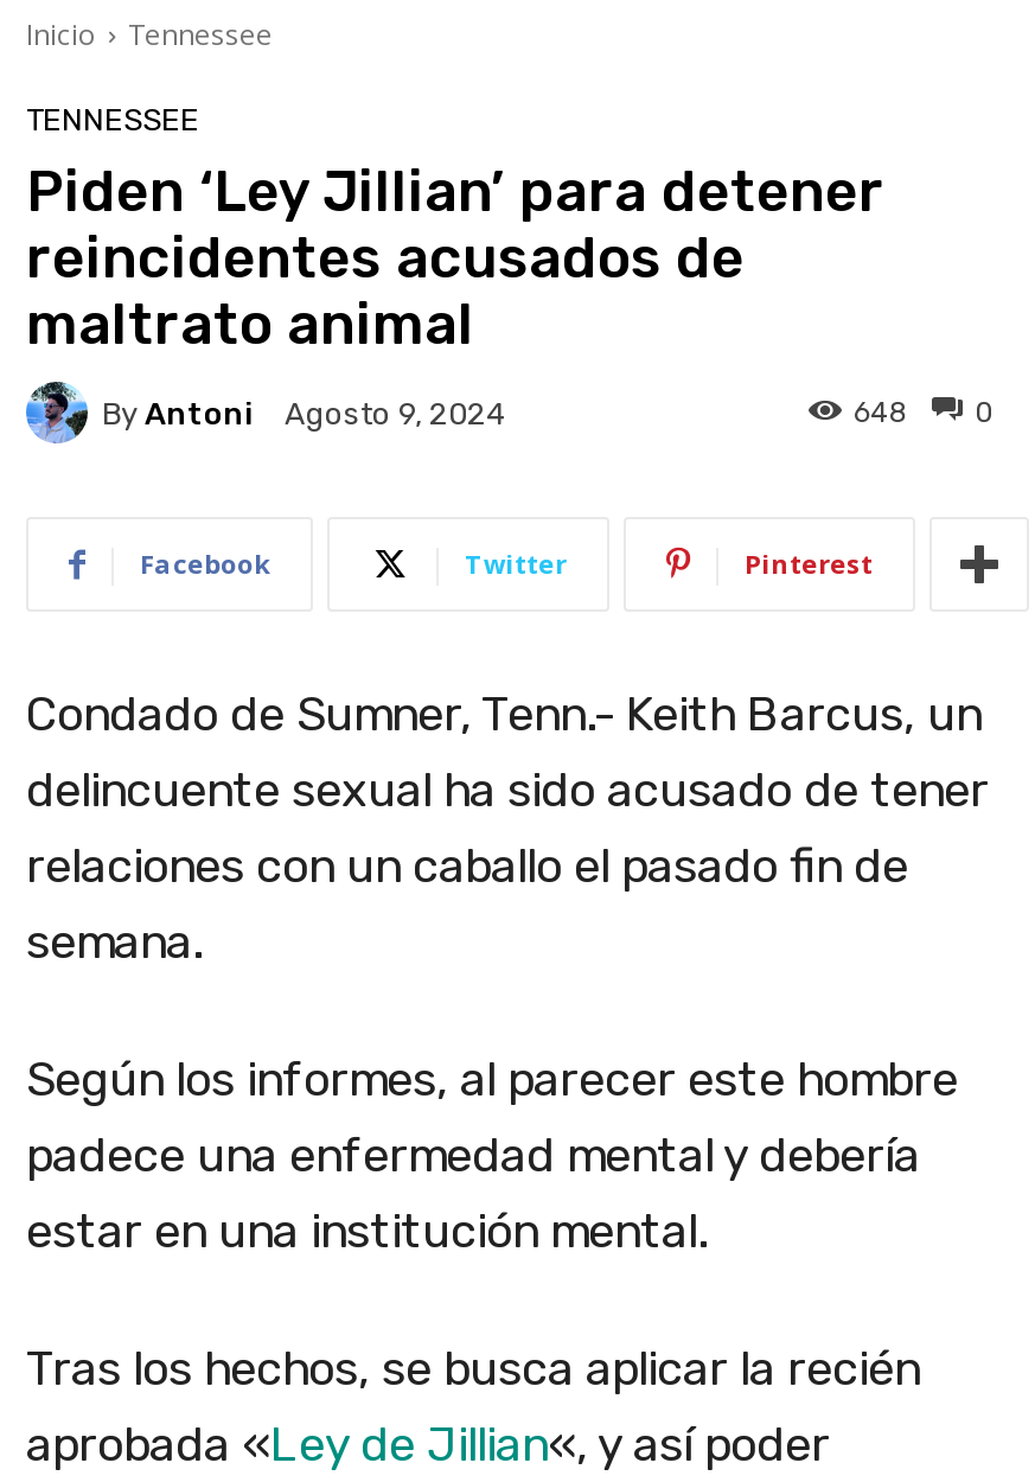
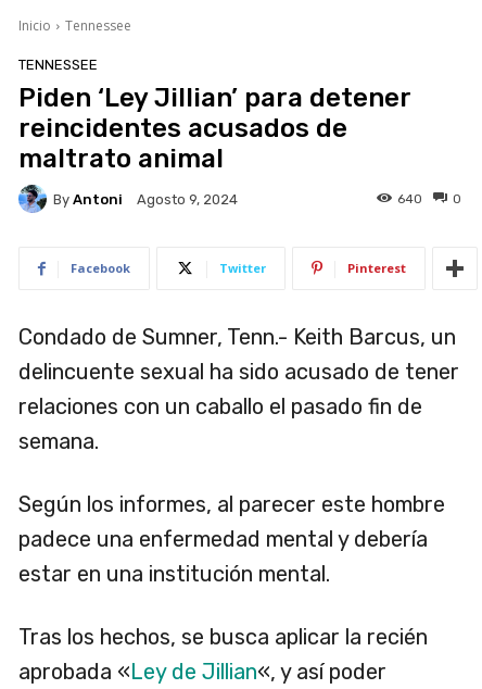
- 648 0
+ 640 0
